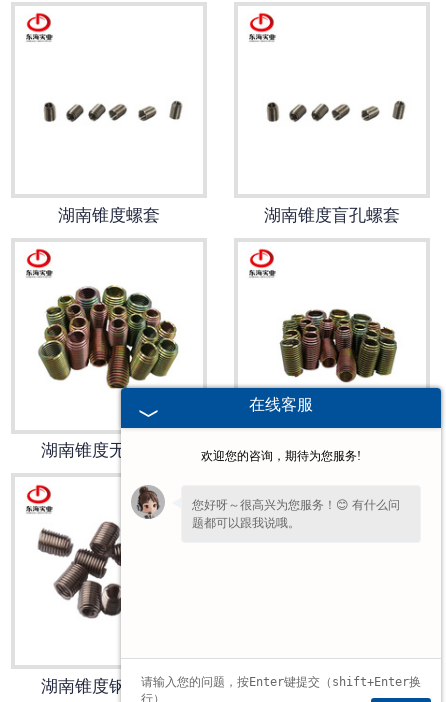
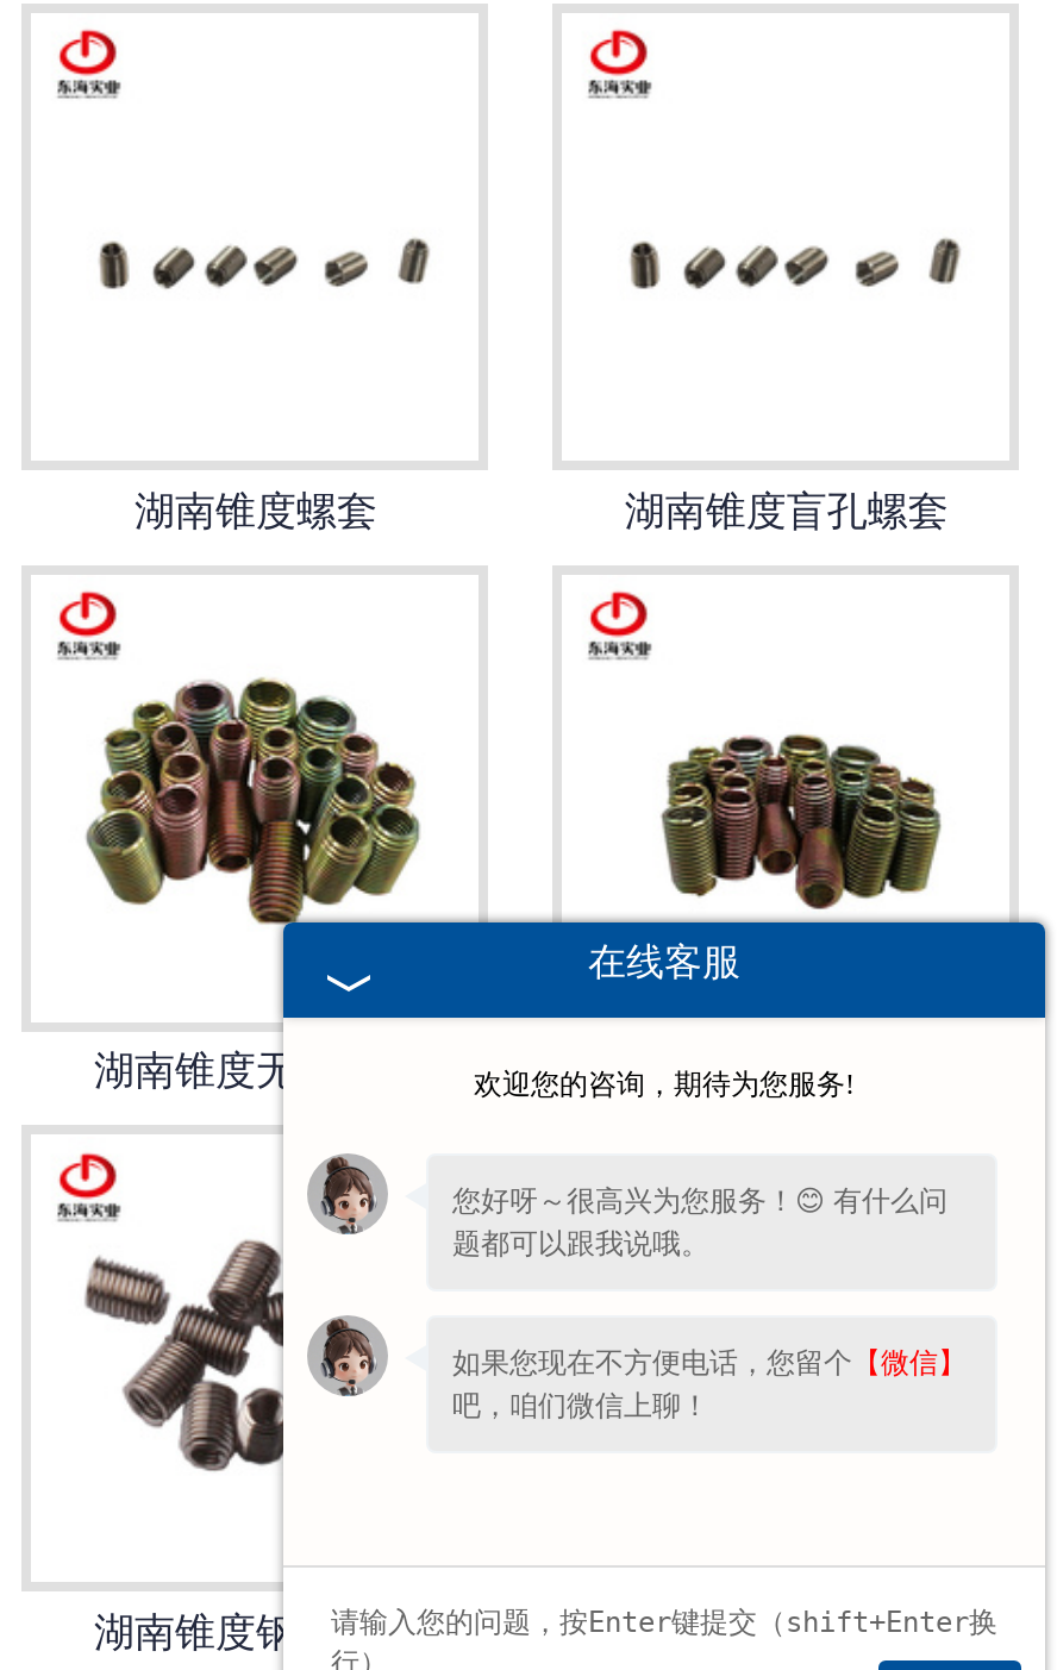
+ [image]
+ 如果您现在不方便电话，您留个【微信】
+ 吧，咱们微信上聊！
